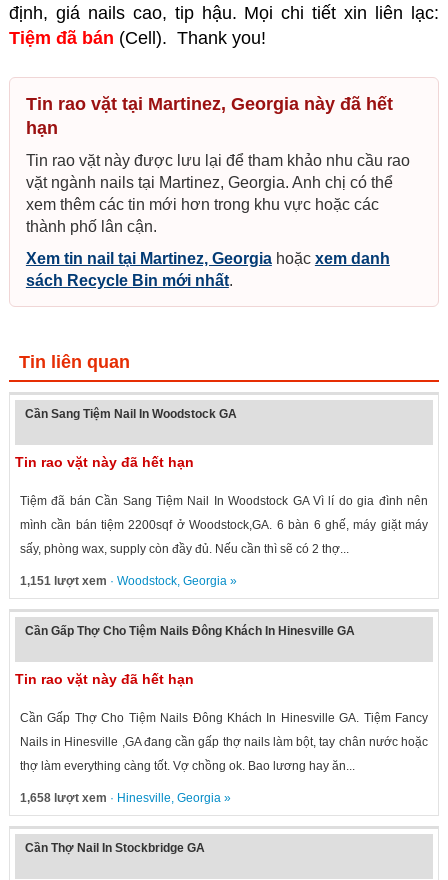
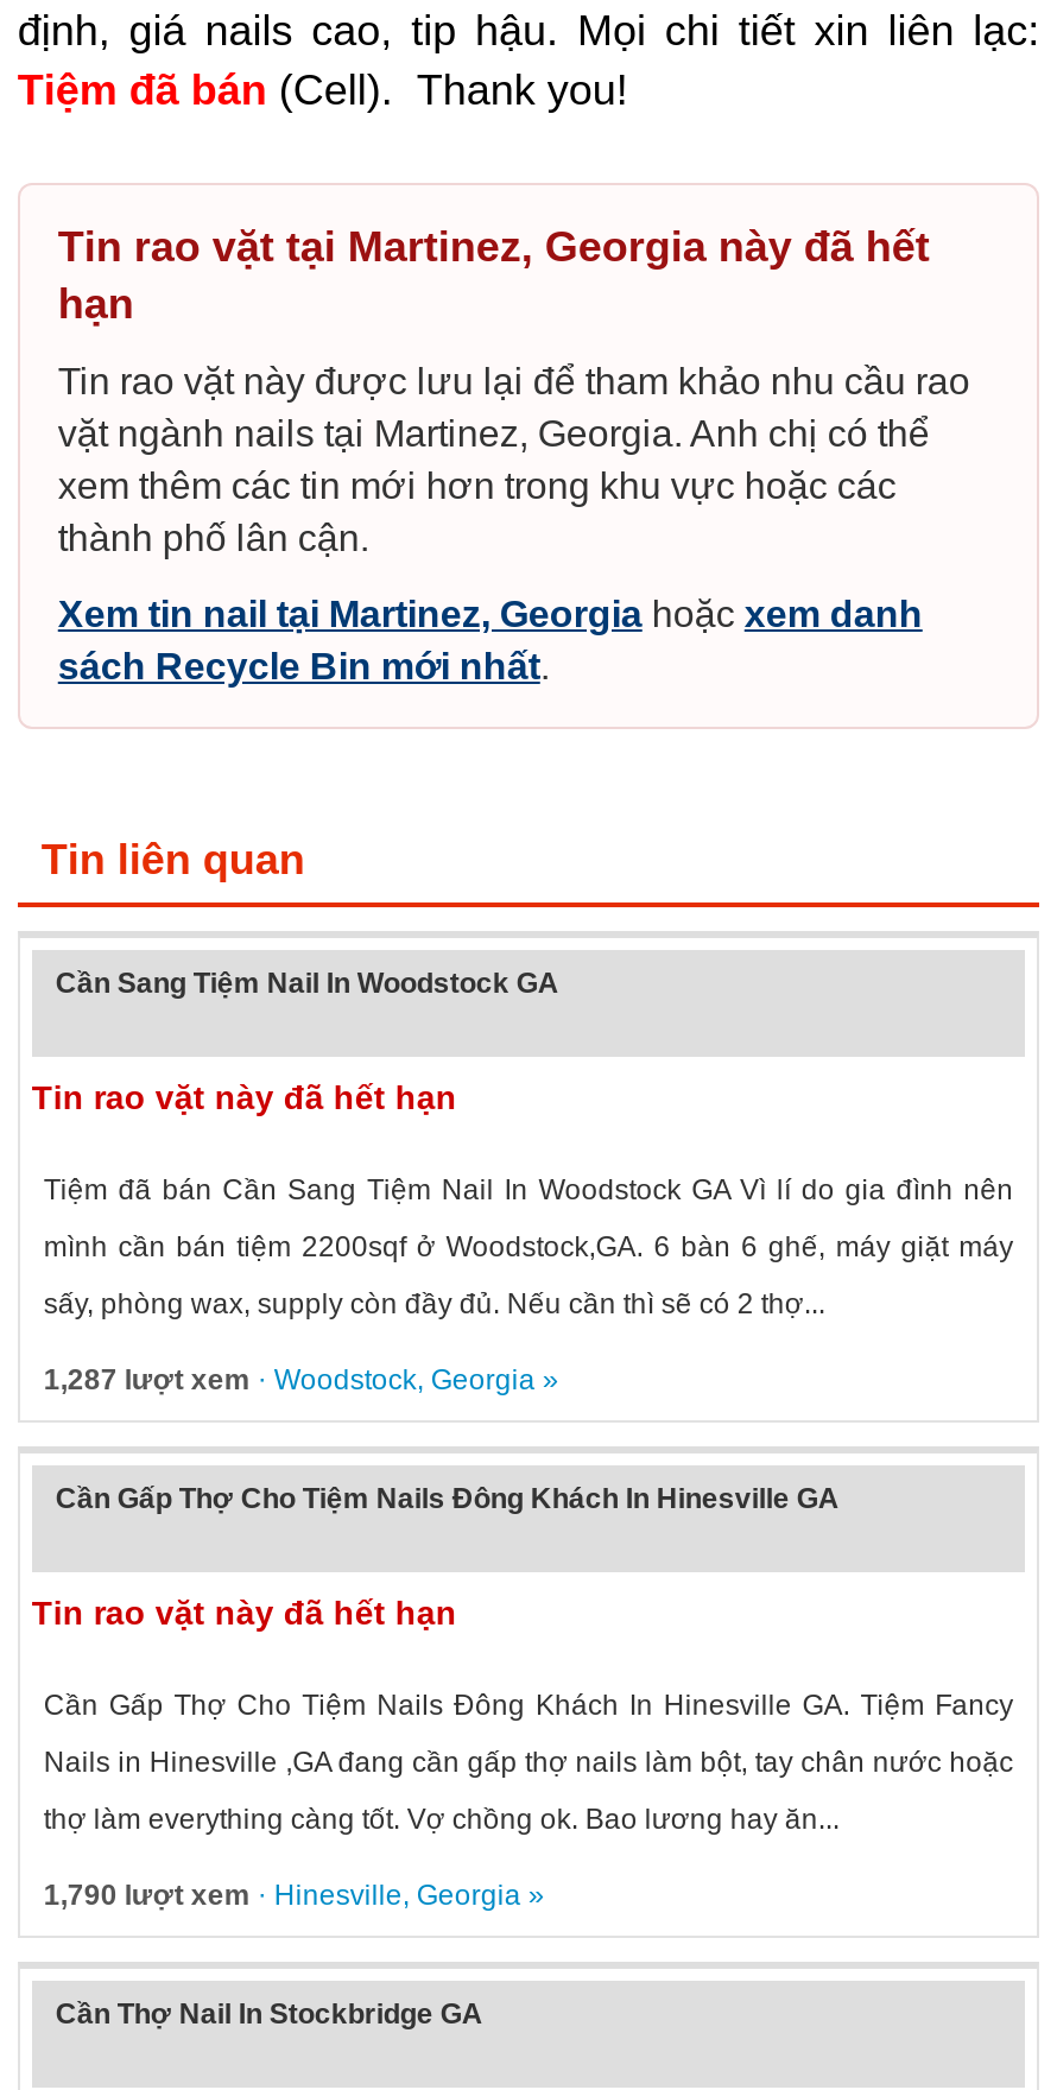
- 1,151 lượt xem · Woodstock, Georgia»
+ 1,287 lượt xem · Woodstock, Georgia»

- 1,658 lượt xem · Hinesville, Georgia»
+ 1,790 lượt xem · Hinesville, Georgia»
